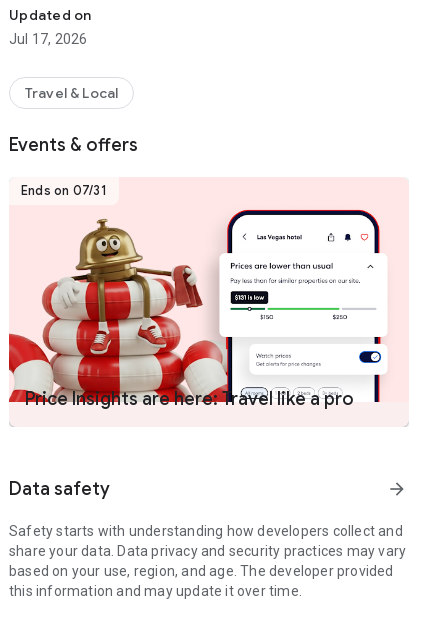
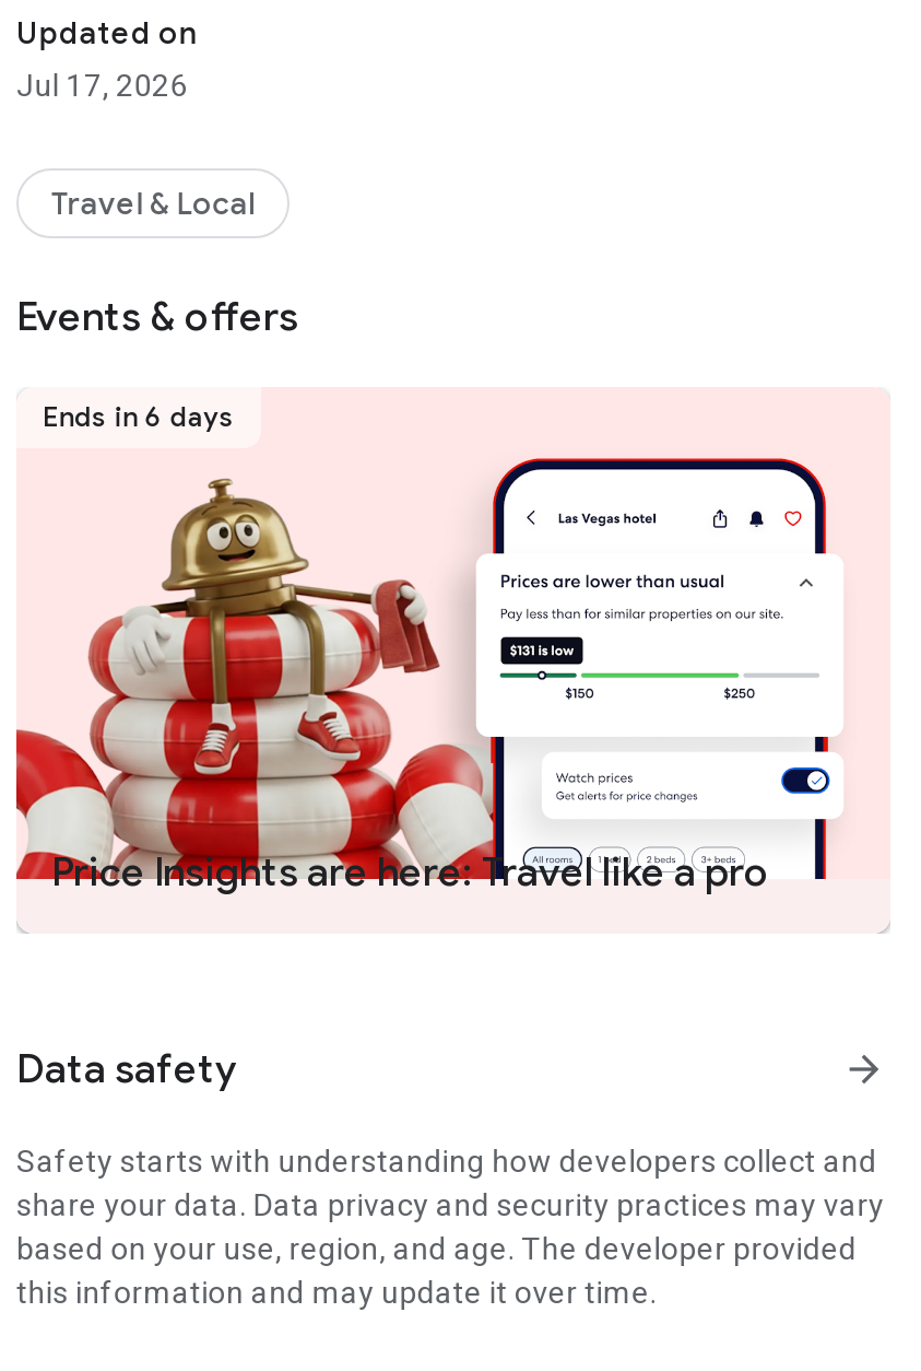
- Ends on 07/31
+ Ends in 6 days
